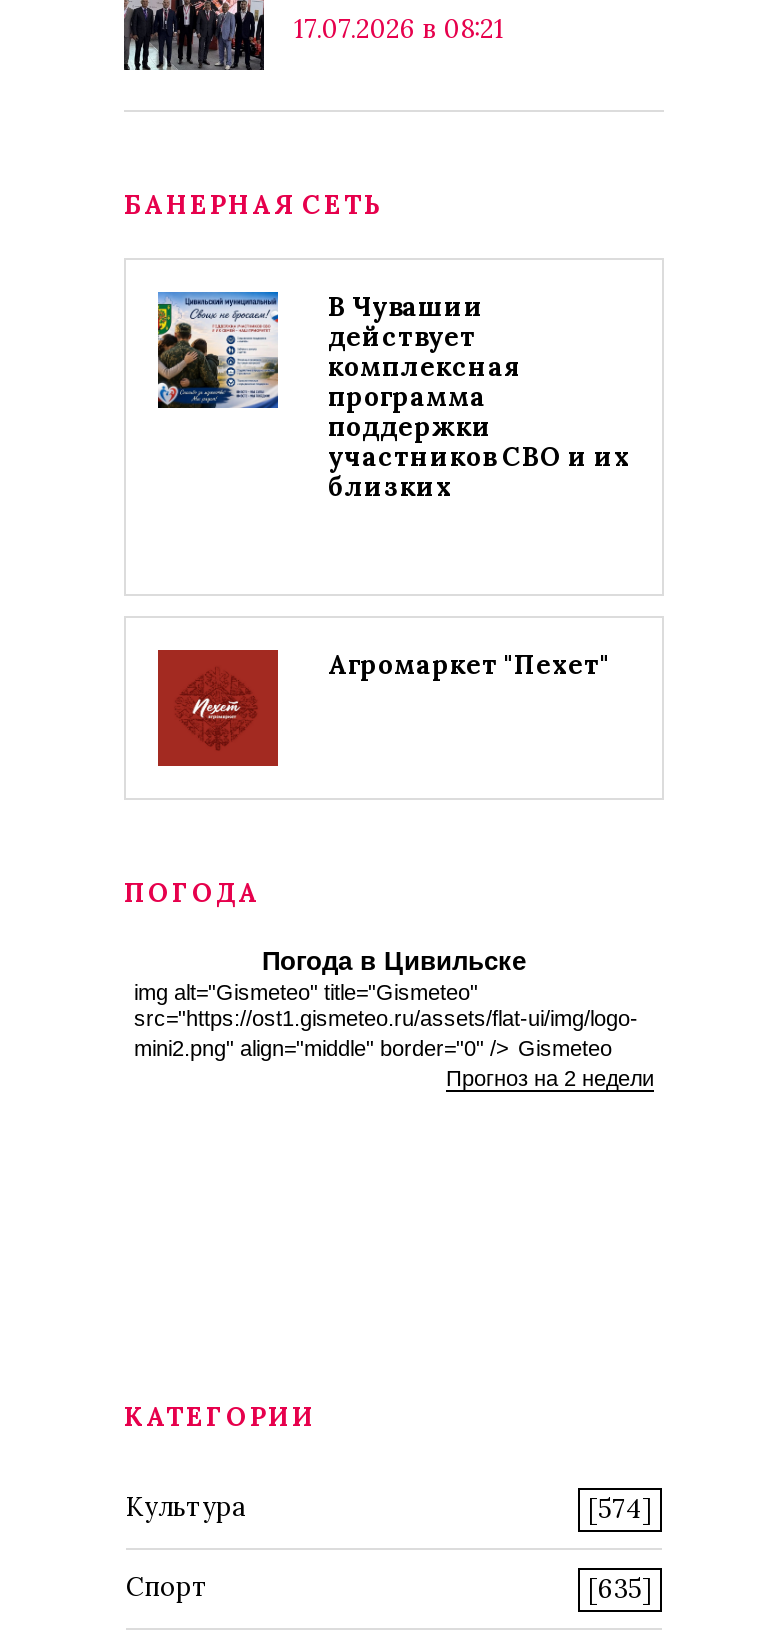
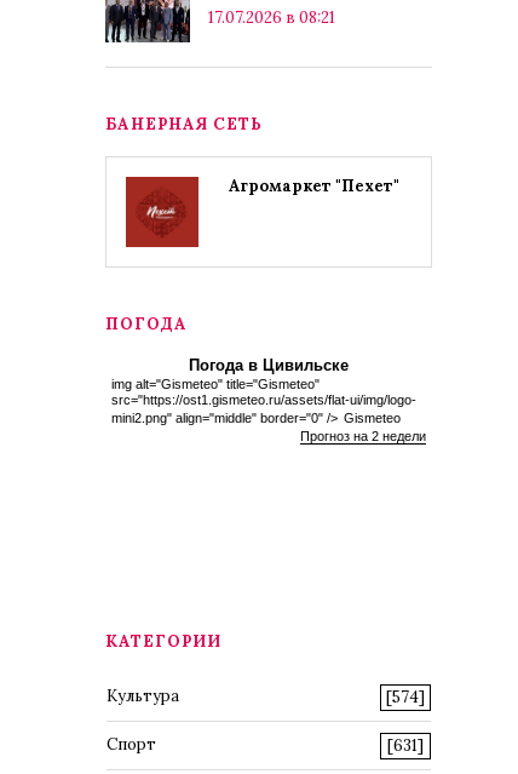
- [image]
- В Чувашии
- действует
- комплексная
- программа
- поддержки
- участников СВО и их
- близких

- [635]
+ [631]
